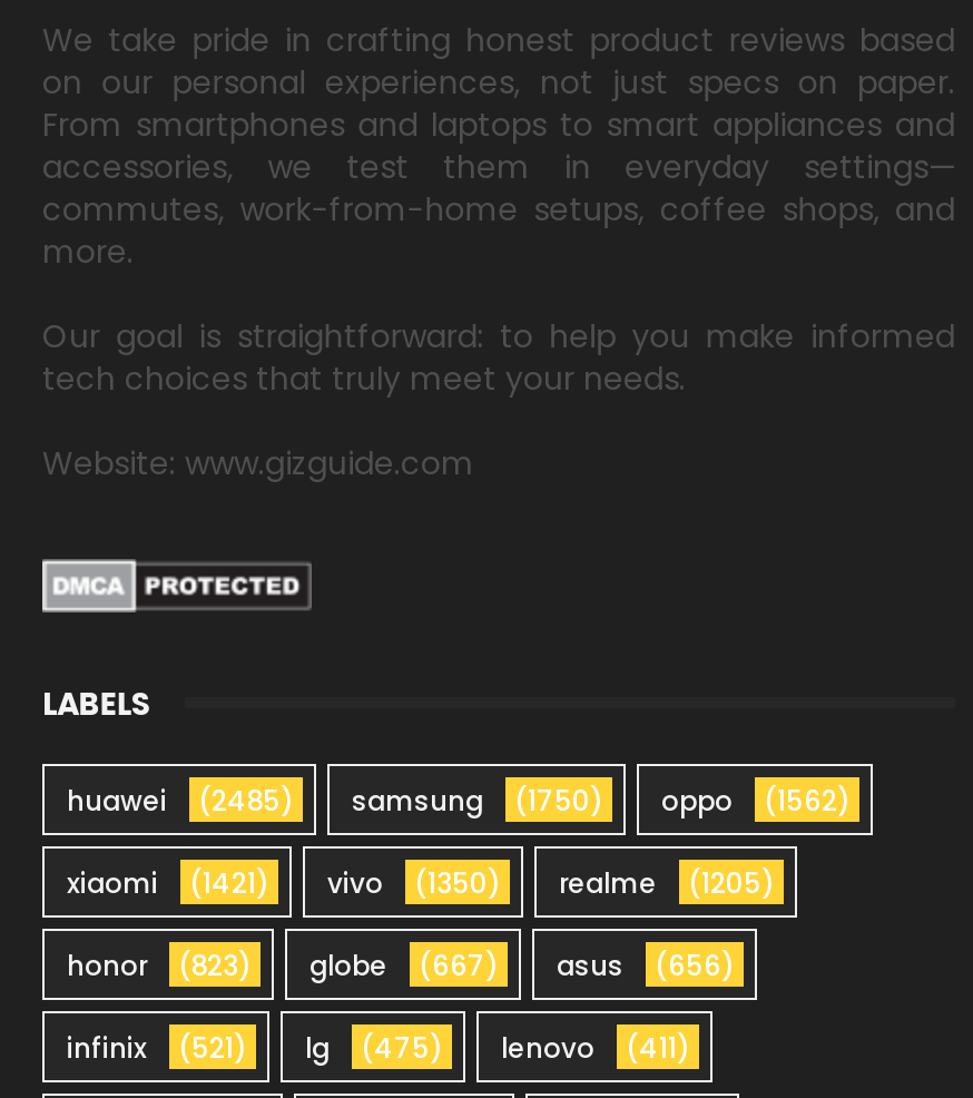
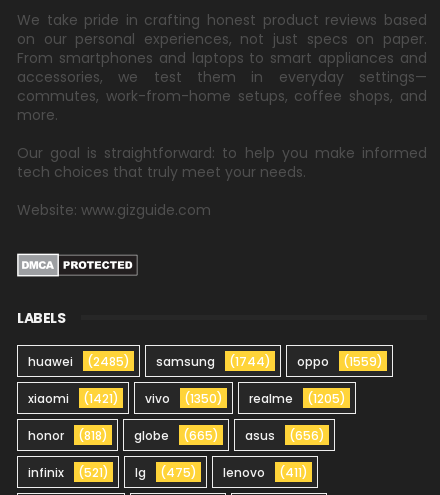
- (1750)
+ (1744)

- (1562)
+ (1559)

- (823)
+ (818)

- (667)
+ (665)
